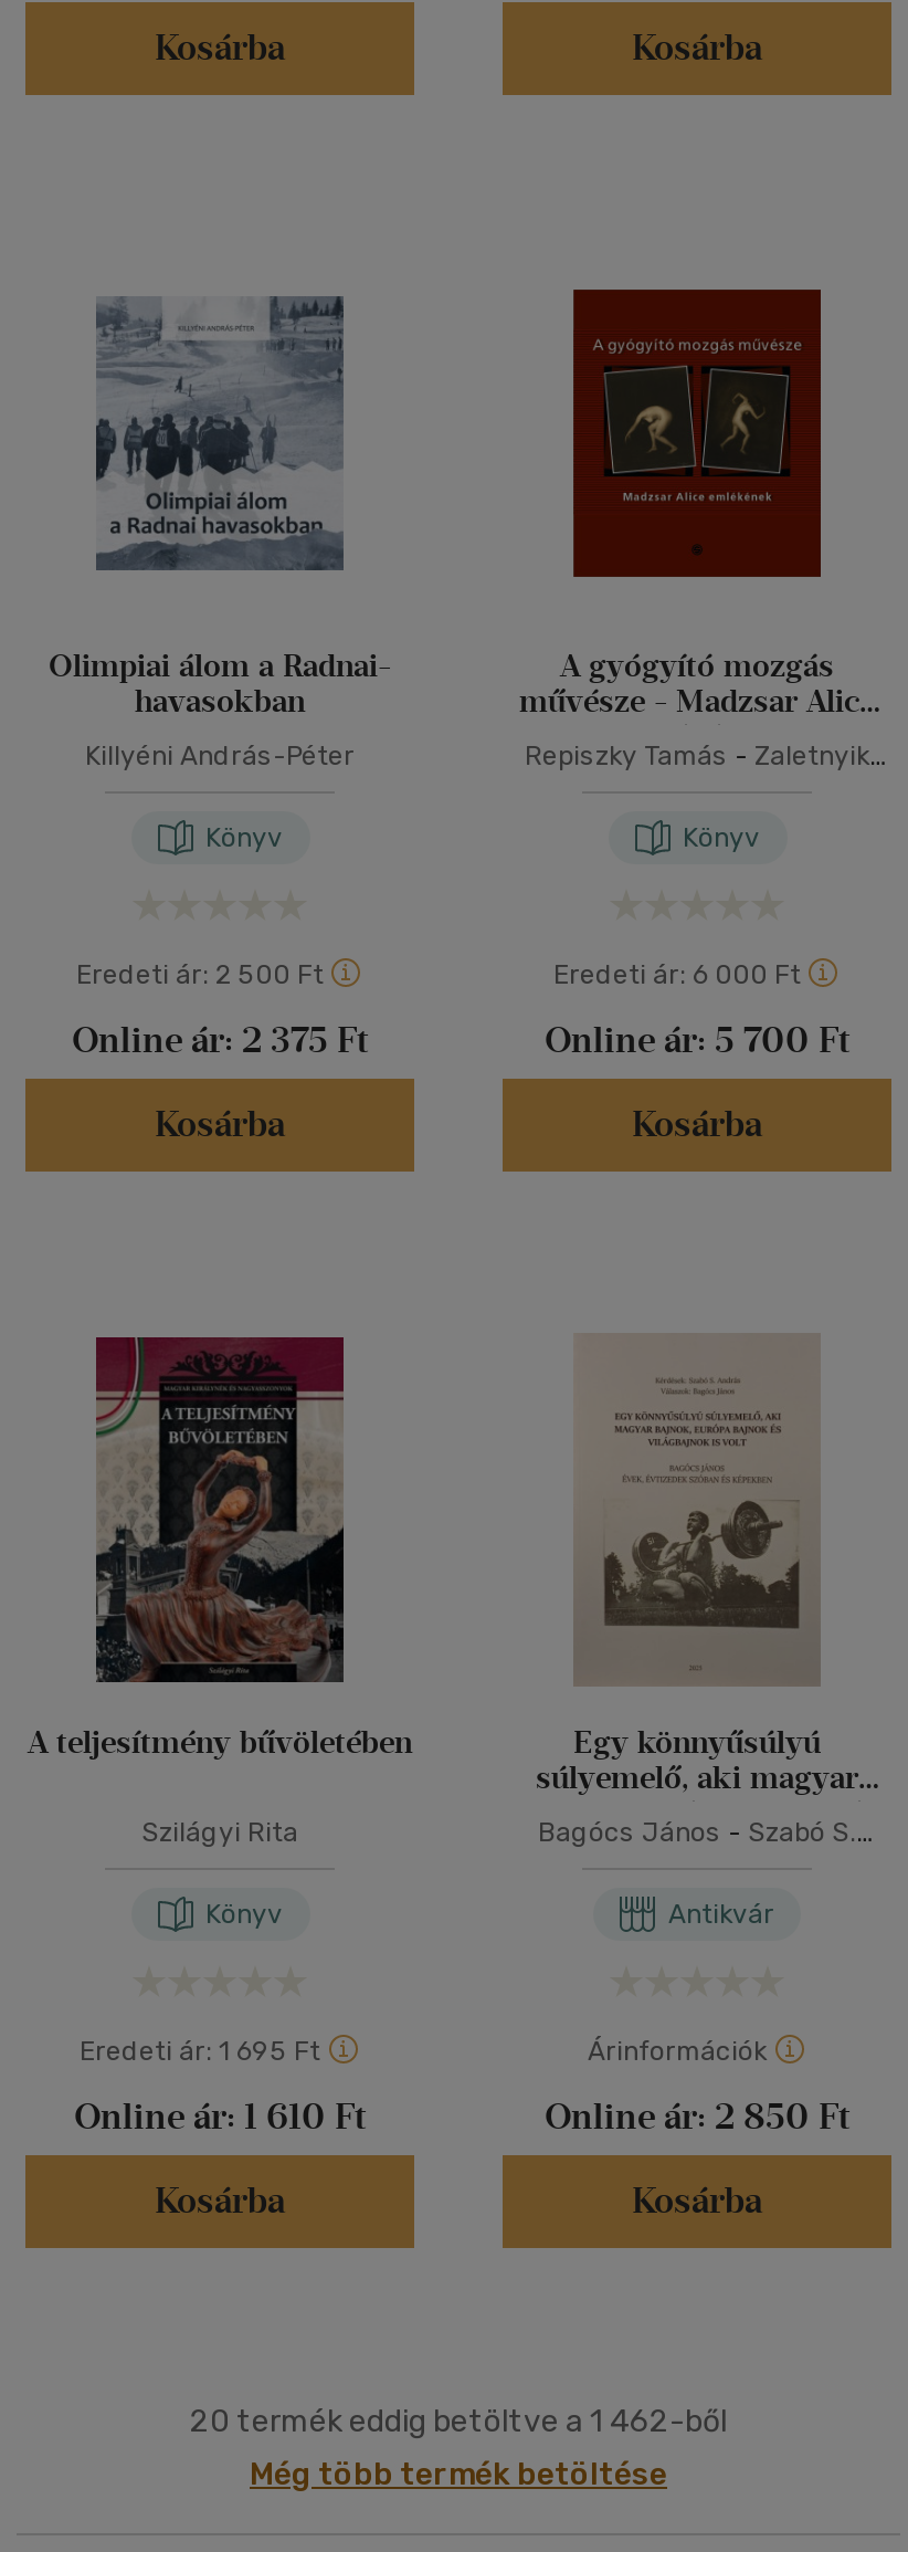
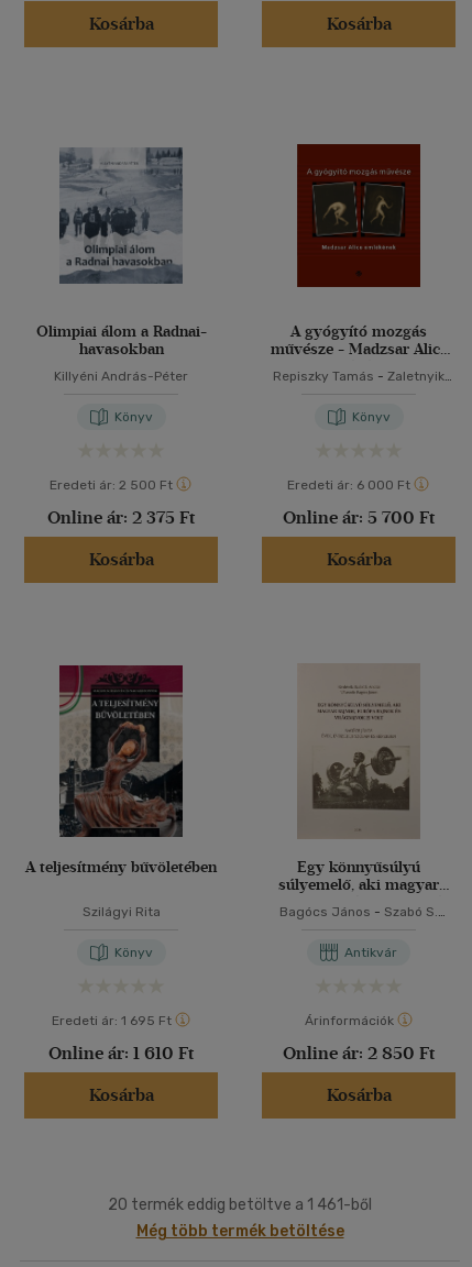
- 20 termék eddig betöltve a 1 462-ből
+ 20 termék eddig betöltve a 1 461-ből
